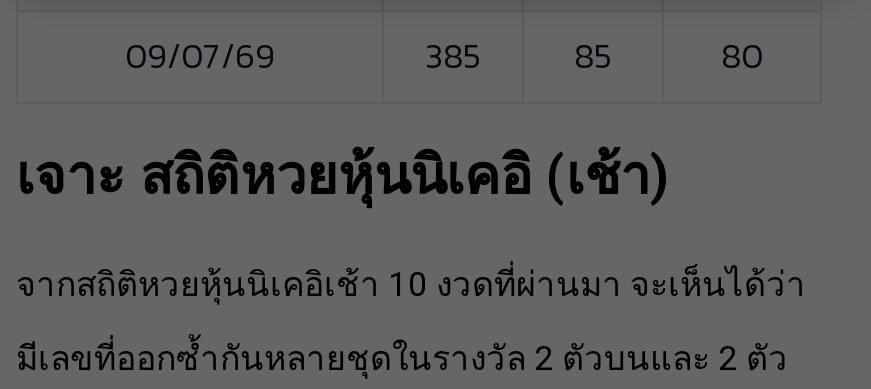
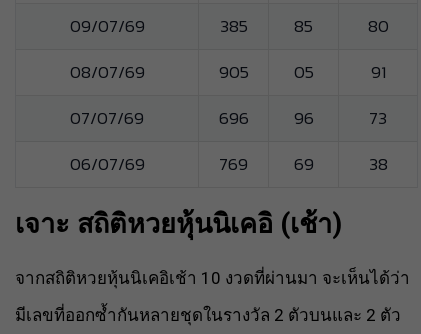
+ 08/07/69
+ 905
+ 05
+ 91
+ 07/07/69
+ 696
+ 96
+ 73
+ 06/07/69
+ 769
+ 69
+ 38
